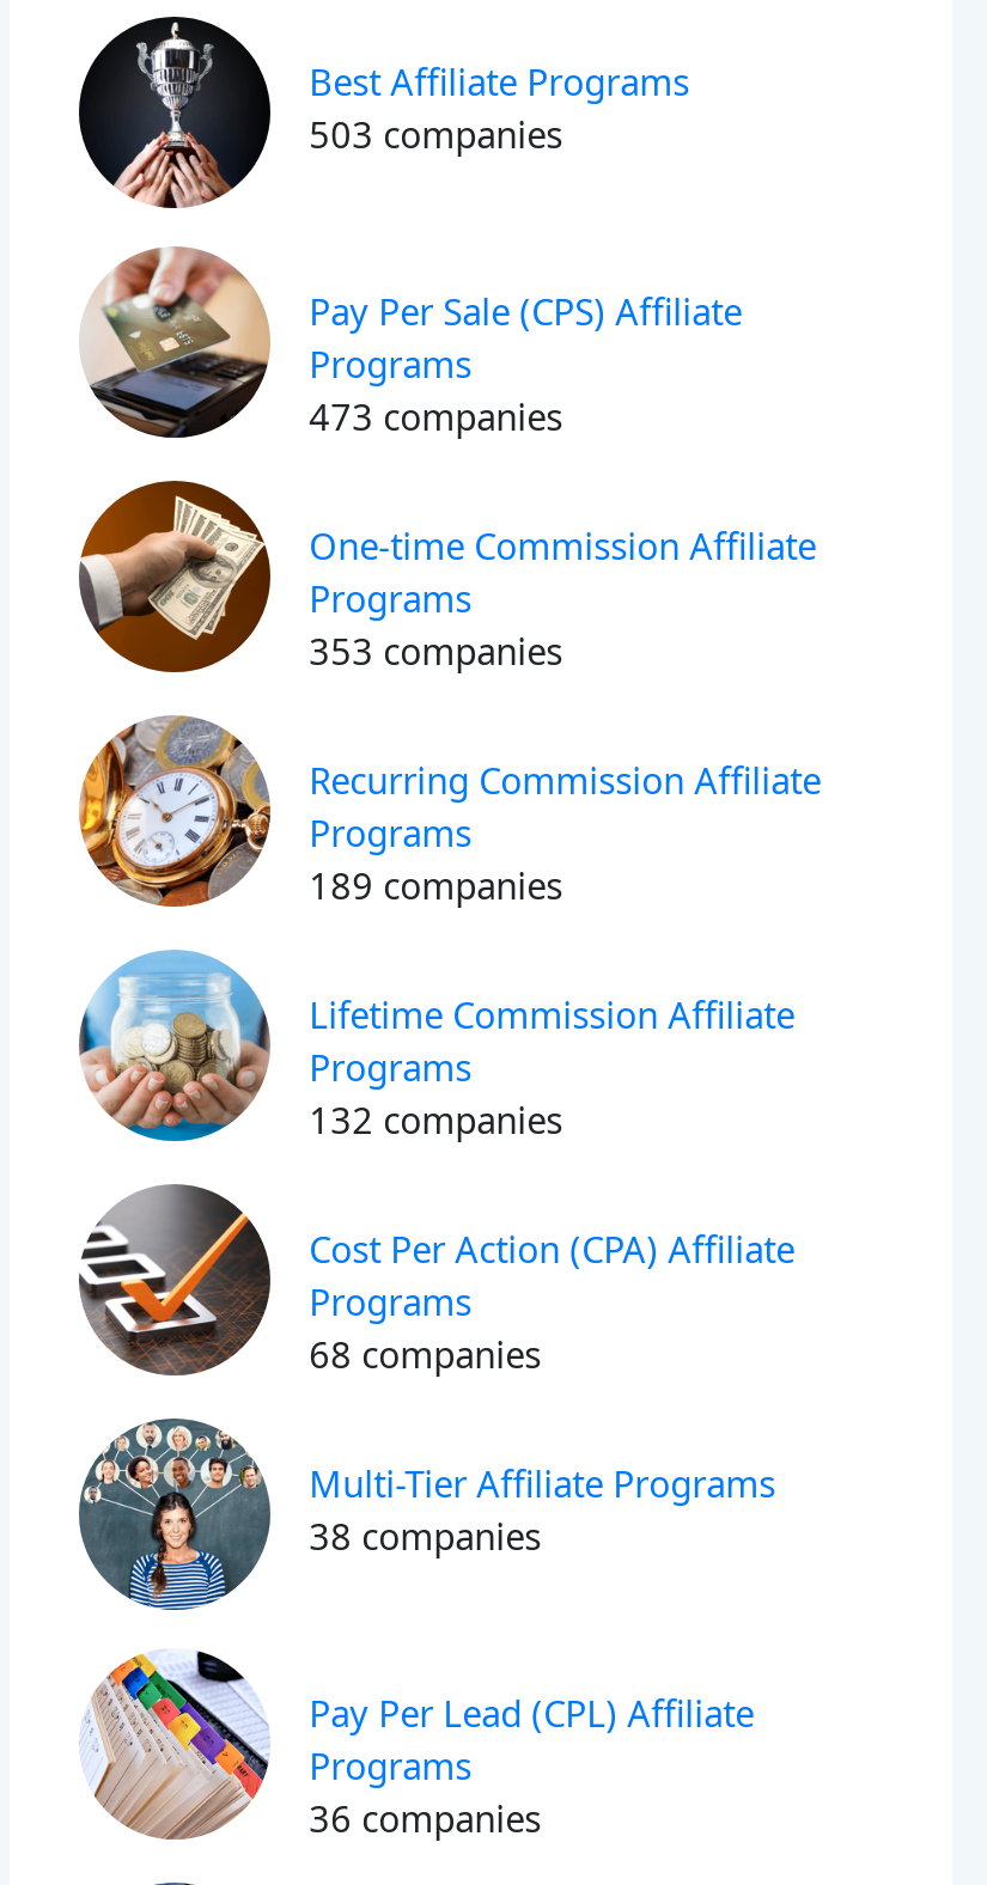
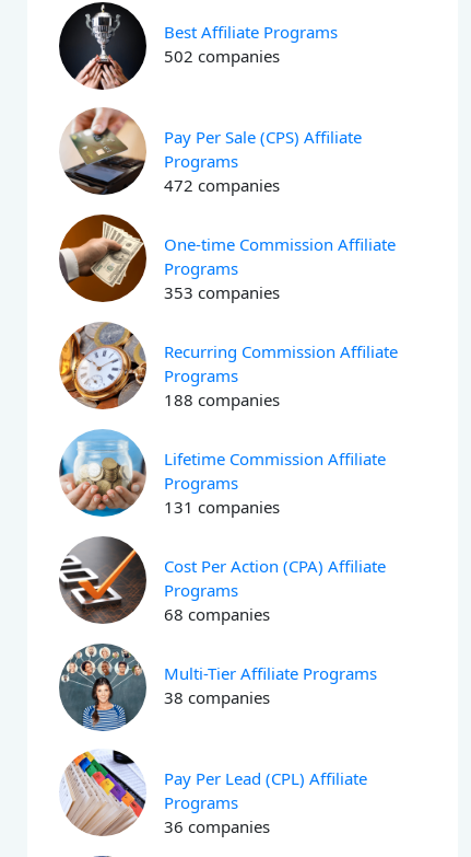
- 503 companies
+ 502 companies

- 473 companies
+ 472 companies

- 189 companies
+ 188 companies

- 132 companies
+ 131 companies
